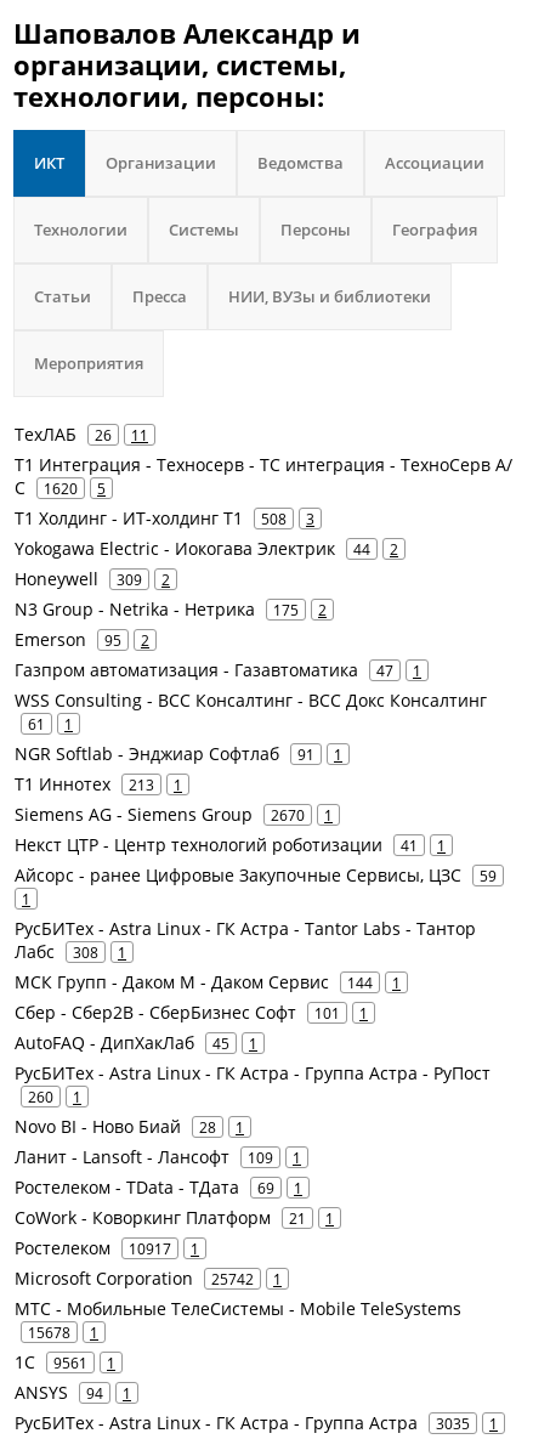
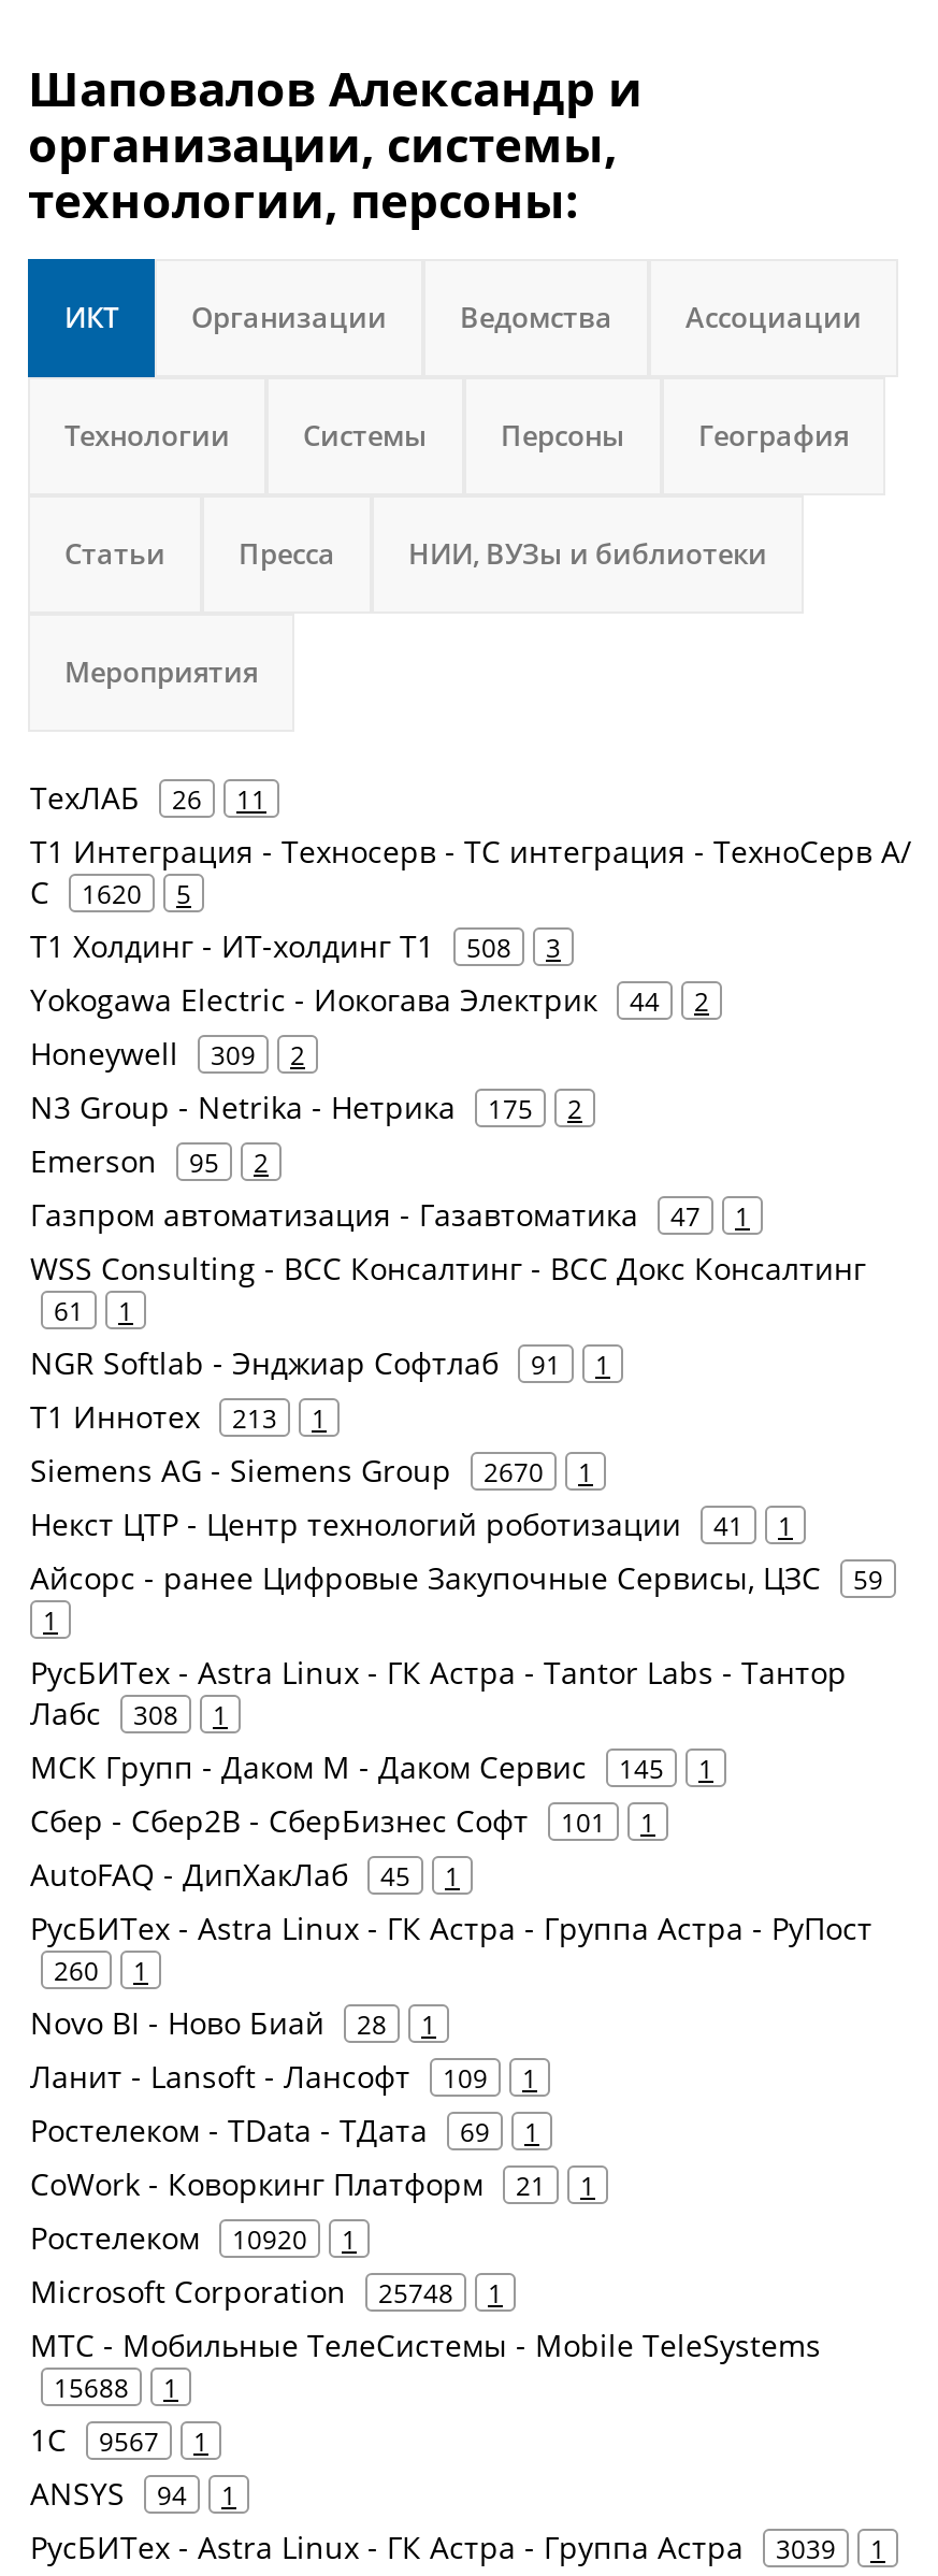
- МСК Групп - Даком М - Даком Сервис 144 1
+ МСК Групп - Даком М - Даком Сервис 145 1

- Ростелеком 10917 1
+ Ростелеком 10920 1

- Microsoft Corporation 25742 1
+ Microsoft Corporation 25748 1

- 15678 1
+ 15688 1

- 1С 9561 1
+ 1С 9567 1

- РусБИТех - Astra Linux - ГК Астра - Группа Астра 3035 1
+ РусБИТех - Astra Linux - ГК Астра - Группа Астра 3039 1
